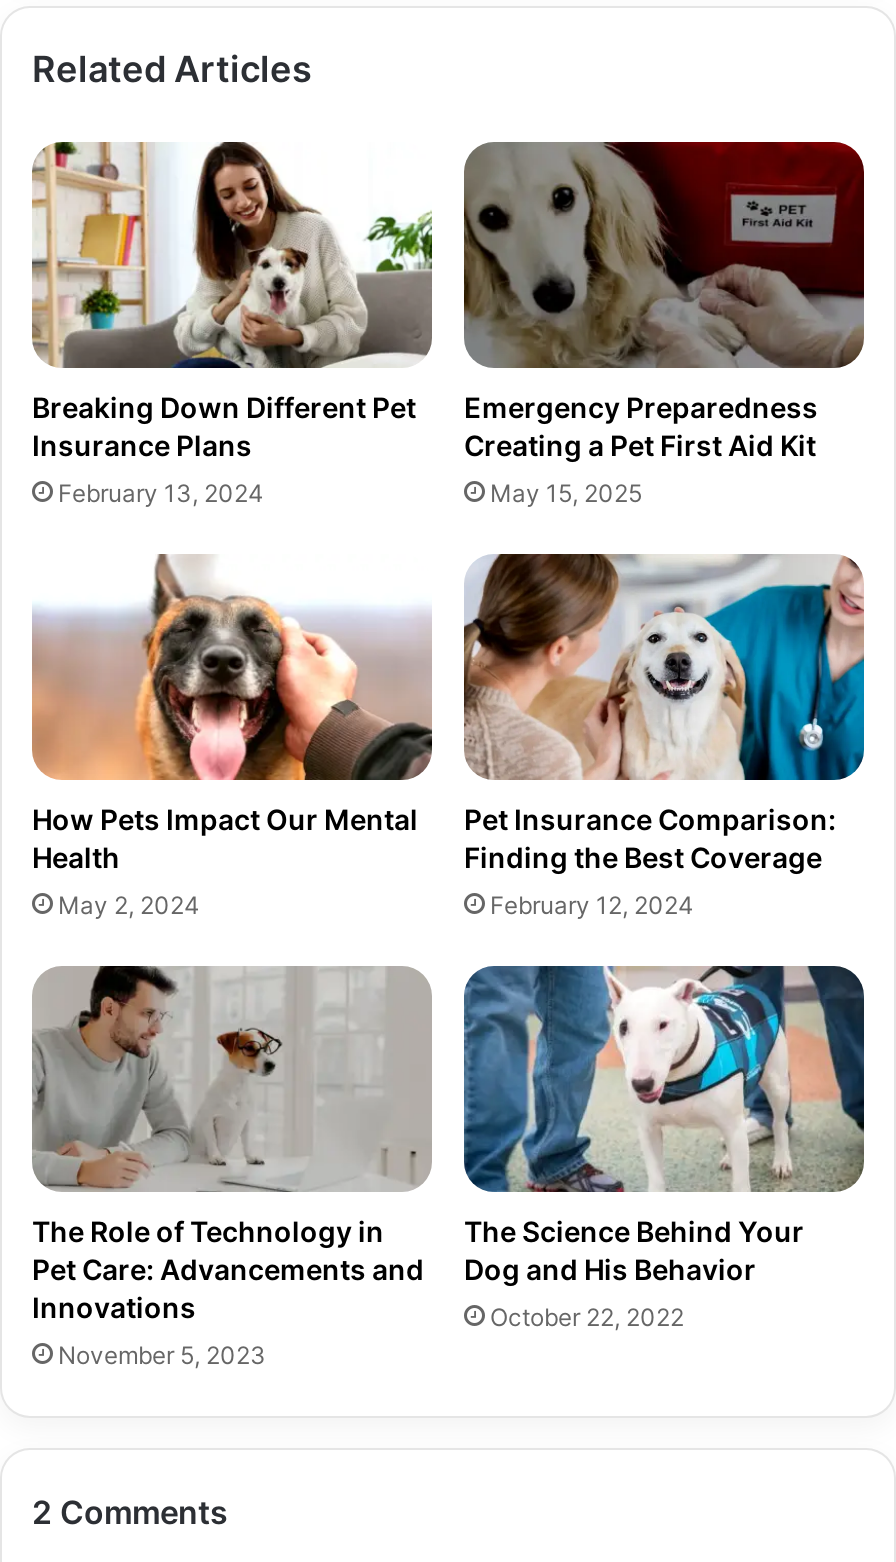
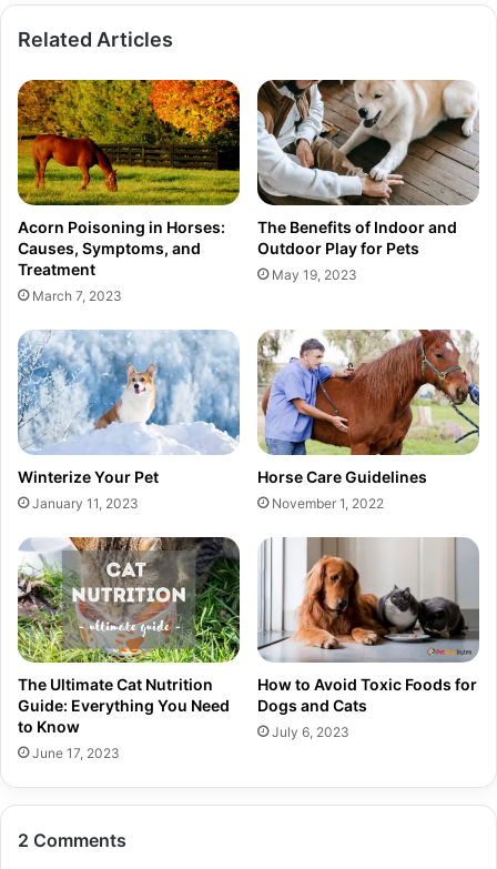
- [image]
- Breaking Down Different Pet
- Insurance Plans
+ [image]
+ Acorn Poisoning in Horses:
+ Causes, Symptoms, and
+ Treatment

- [image]
- Emergency Preparedness
- Creating a Pet First Aid Kit
+ [image]
+ The Benefits of Indoor and
+ Outdoor Play for Pets

- February 13, 2024
+ March 7, 2023

- May 15, 2025
+ May 19, 2023

- [image]
- How Pets Impact Our Mental
- Health
+ [image]
+ Winterize Your Pet

- [image]
- Pet Insurance Comparison:
- Finding the Best Coverage
+ [image]
+ Horse Care Guidelines

- May 2, 2024
+ January 11, 2023

- February 12, 2024
+ November 1, 2022

- [image]
- The Role of Technology in
- Pet Care: Advancements and
- Innovations
+ [image]
+ The Ultimate Cat Nutrition
+ Guide: Everything You Need
+ to Know

- [image]
- The Science Behind Your
- Dog and His Behavior
+ [image]
+ How to Avoid Toxic Foods for
+ Dogs and Cats

- October 22, 2022
+ July 6, 2023

- November 5, 2023
+ June 17, 2023
